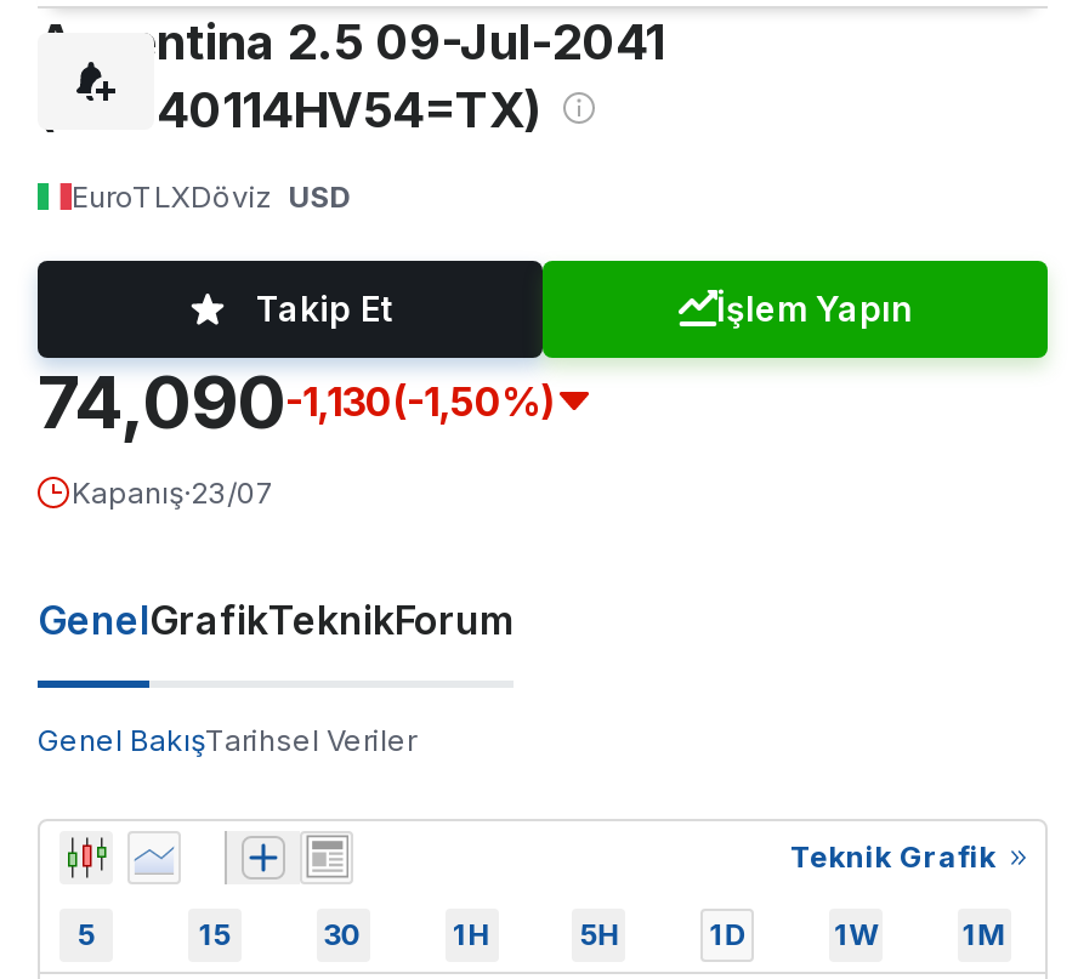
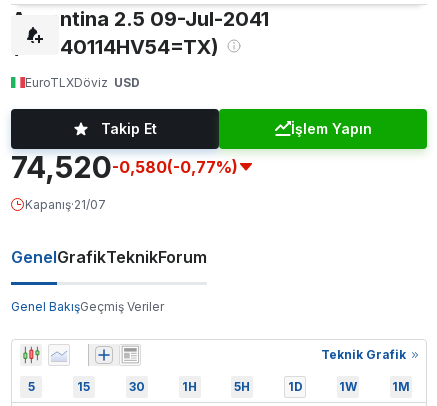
- 74,090-1,130(-1,50%)
+ 74,520-0,580(-0,77%)

- Kapanış·23/07
+ Kapanış·21/07

- Genel BakışTarihsel Veriler
+ Genel BakışGeçmiş Veriler
